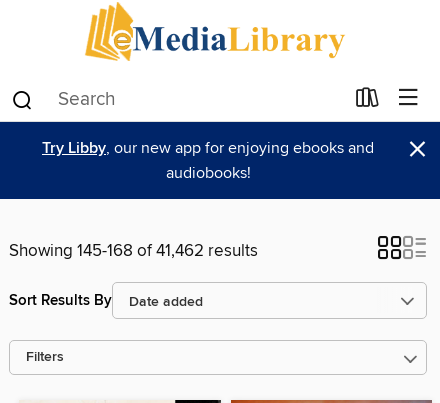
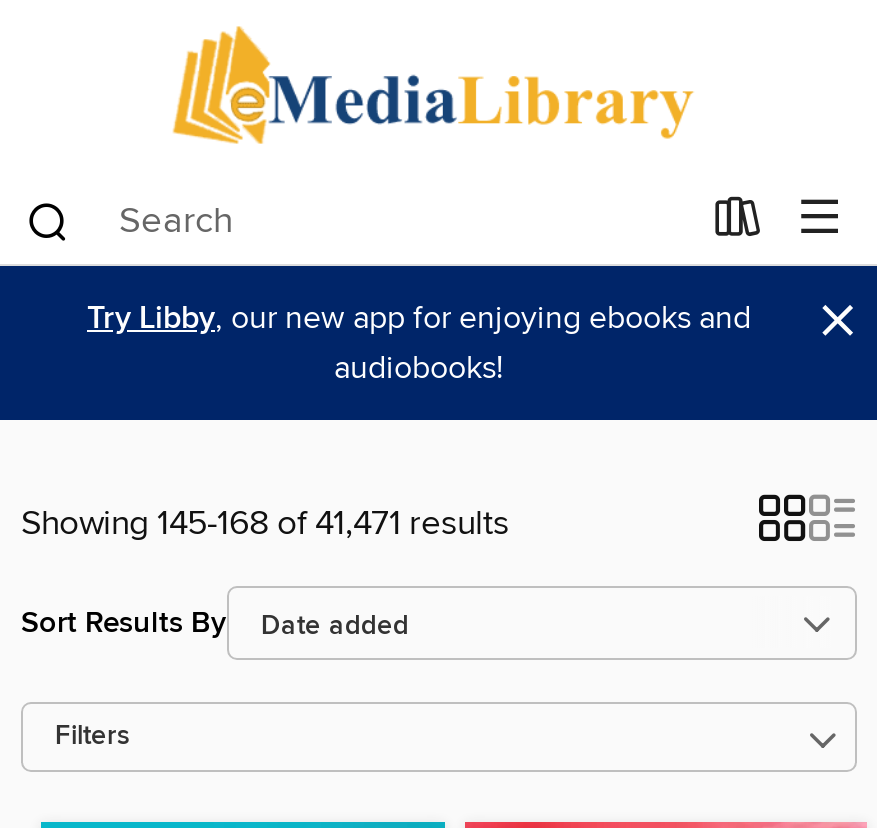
- Showing 145-168 of 41,462 results
+ Showing 145-168 of 41,471 results
